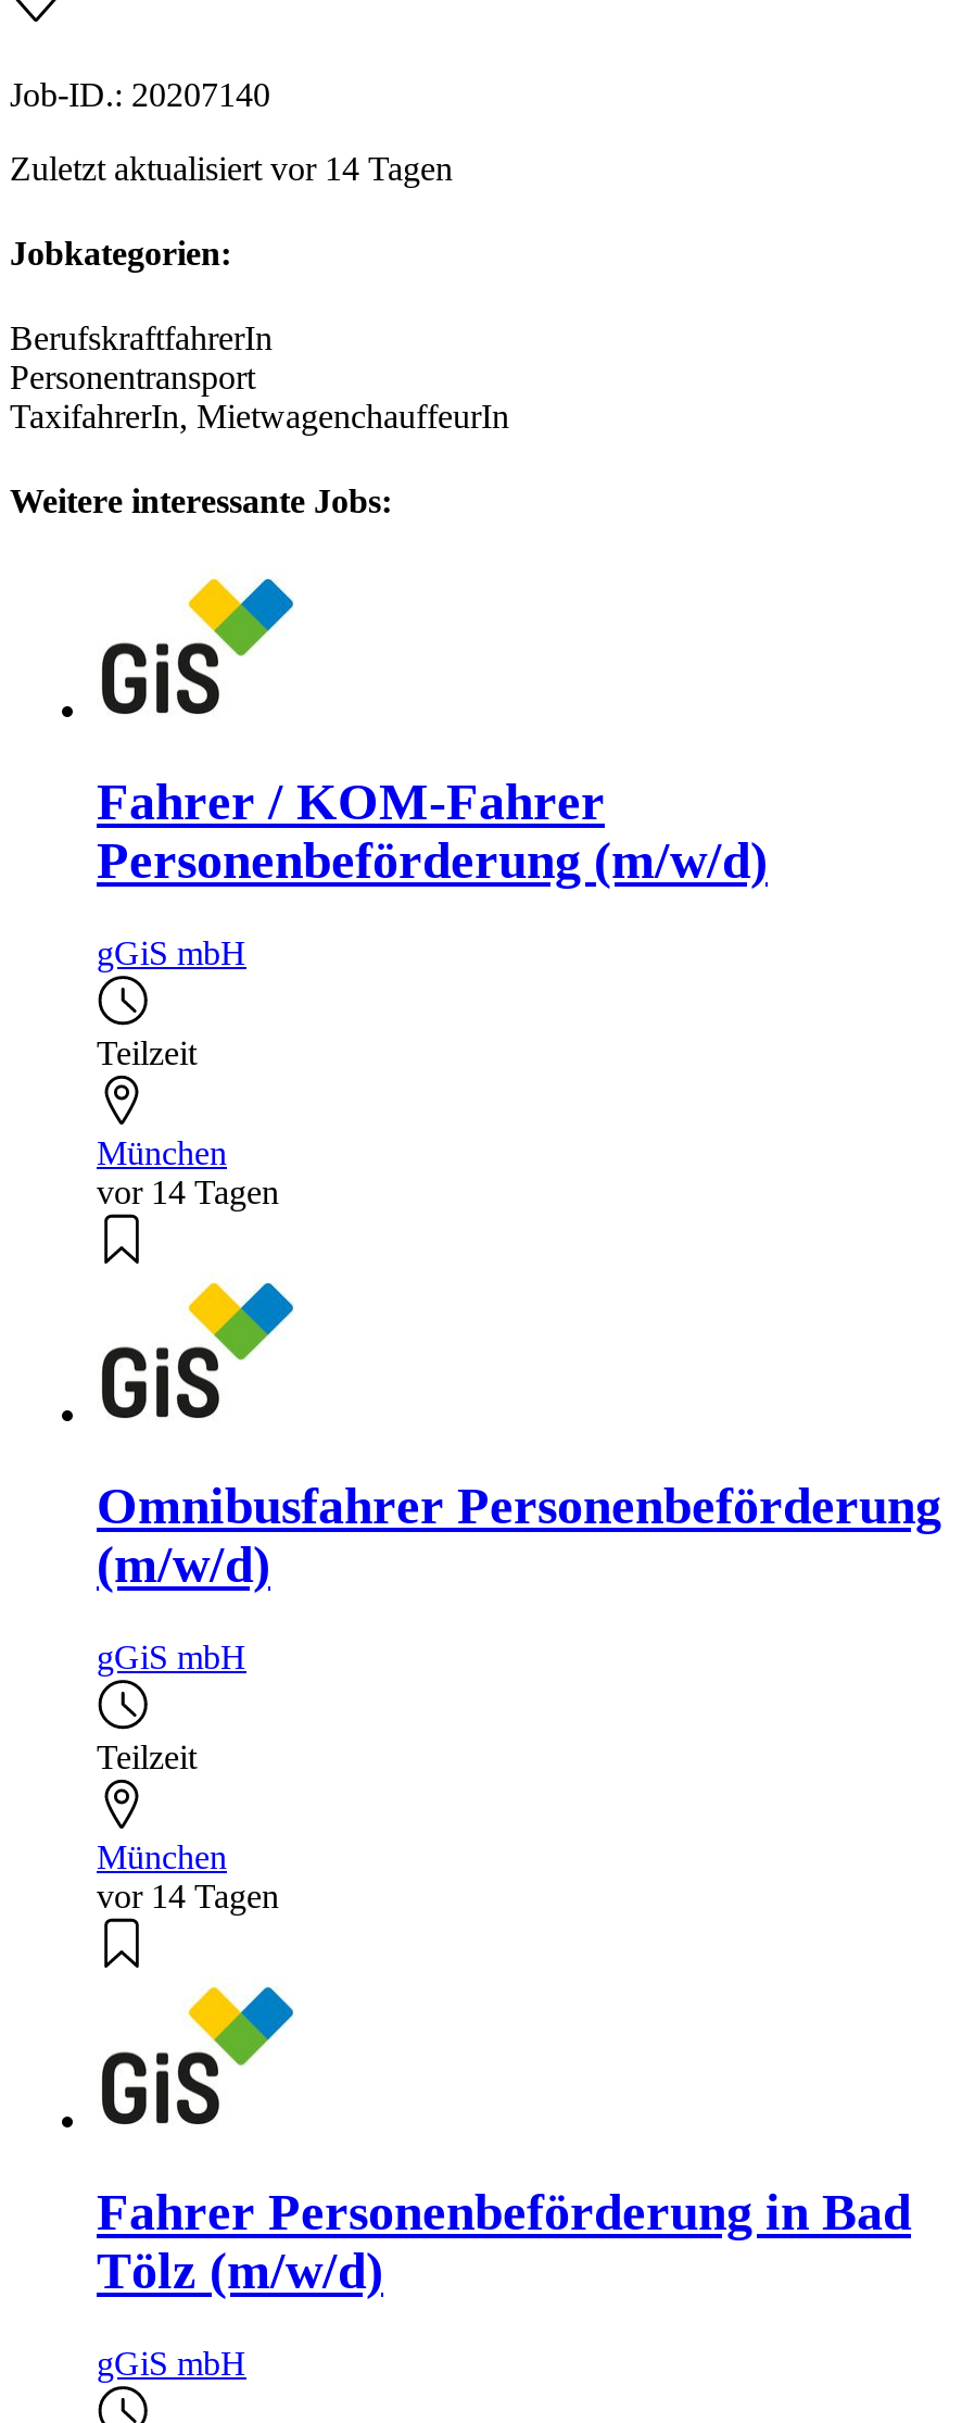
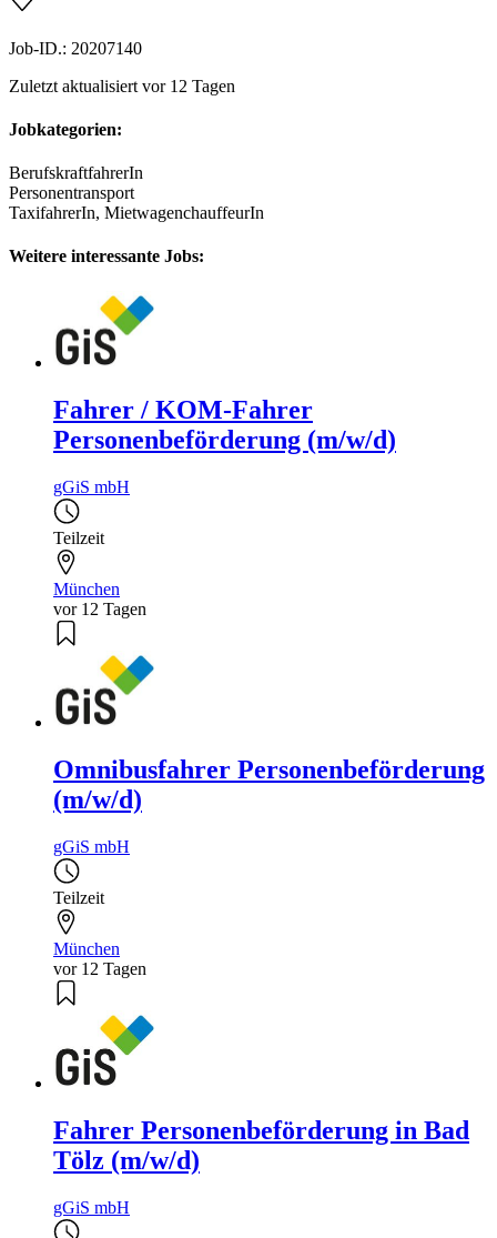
- Zuletzt aktualisiert vor 14 Tagen
+ Zuletzt aktualisiert vor 12 Tagen

- vor 14 Tagen
+ vor 12 Tagen

- vor 14 Tagen
+ vor 12 Tagen
